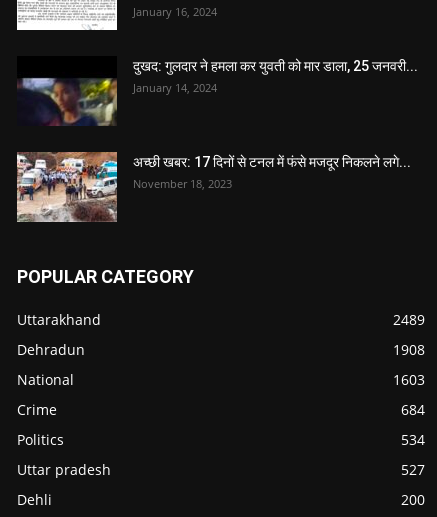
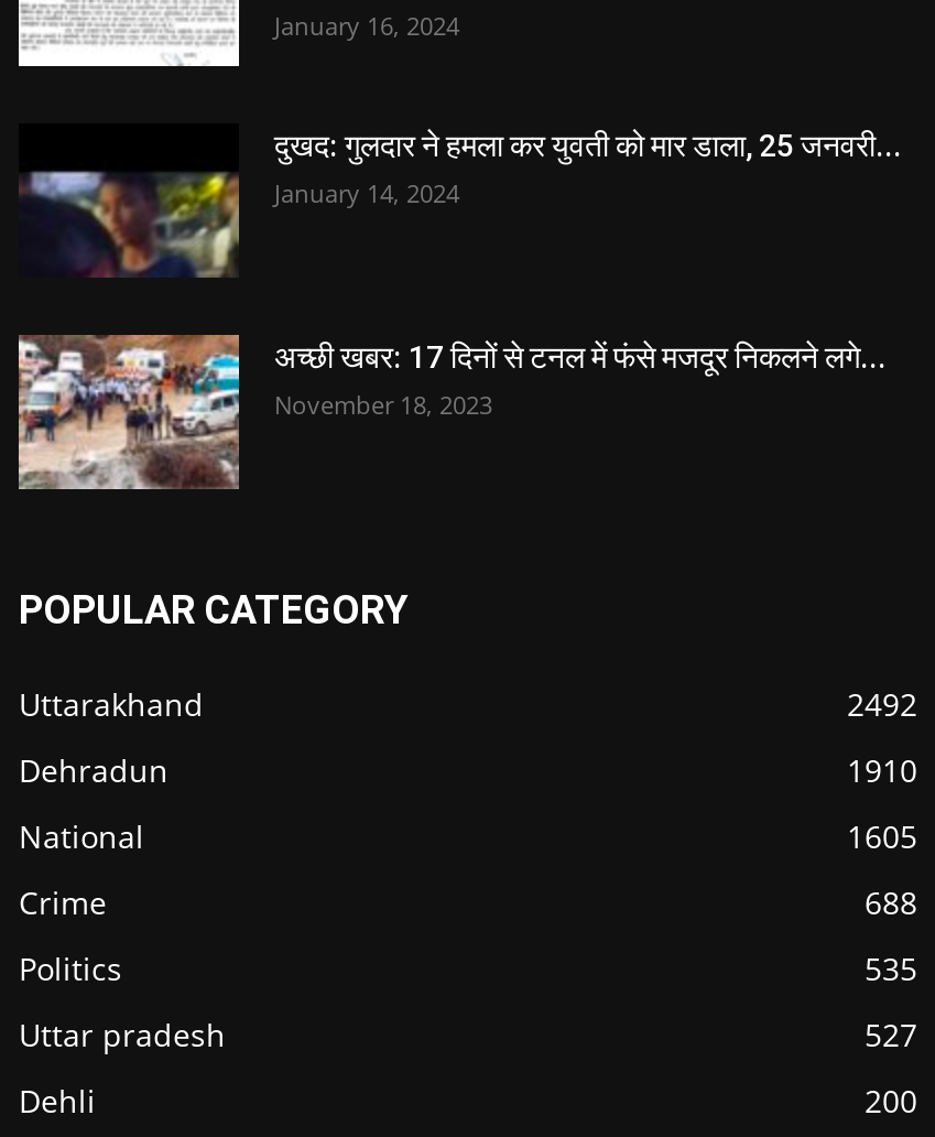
- 2489
+ 2492

- 1908
+ 1910

- 1603
+ 1605

- 684
+ 688

- 534
+ 535
